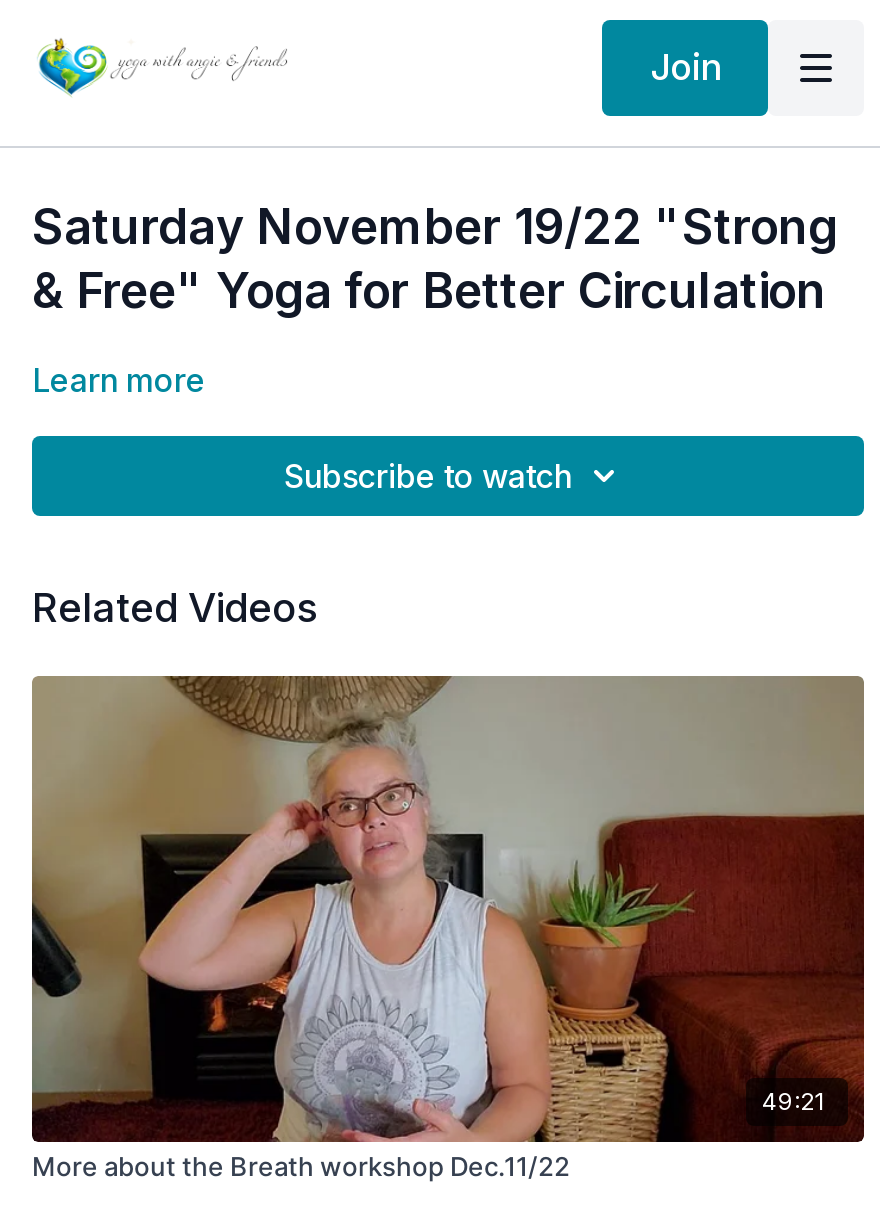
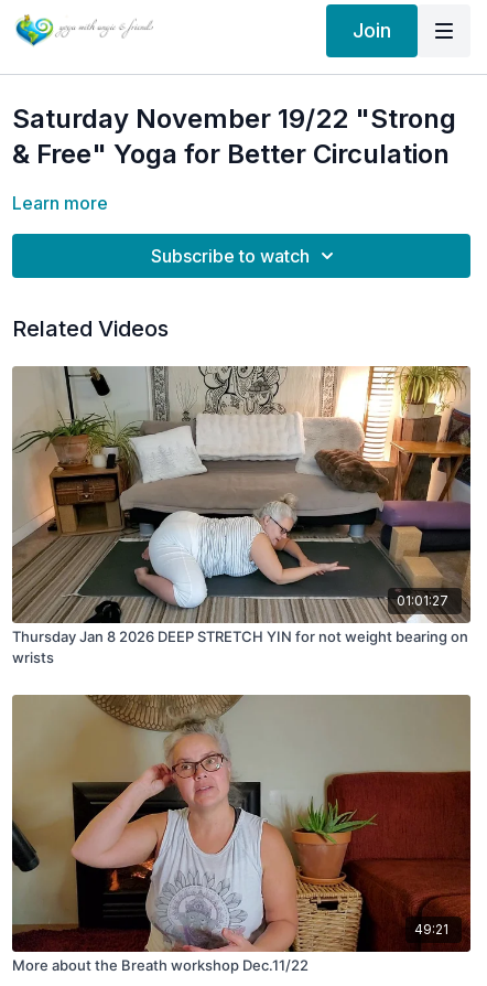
+ [image]
+ 01:01:27
+ Thursday Jan 8 2026 DEEP STRETCH YIN for not weight bearing on
+ wrists
